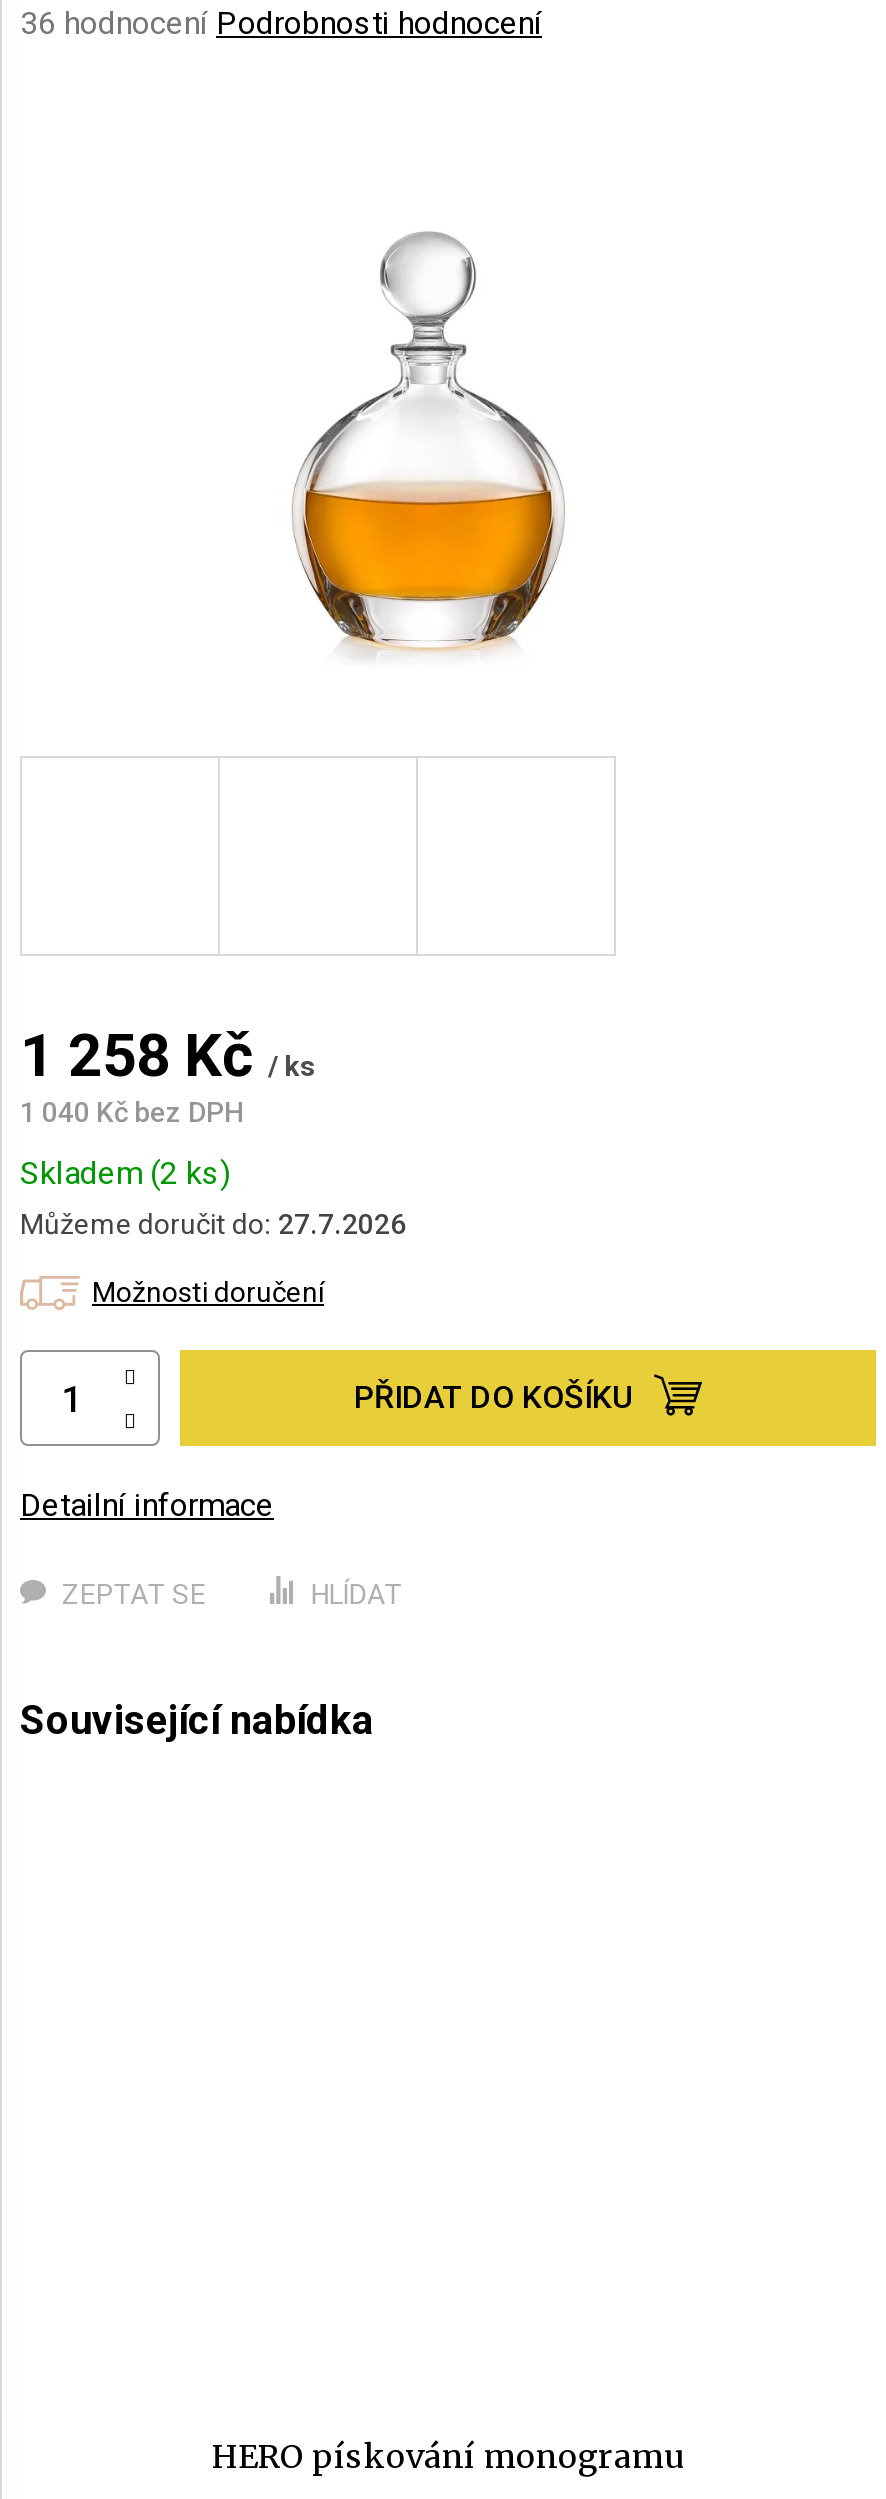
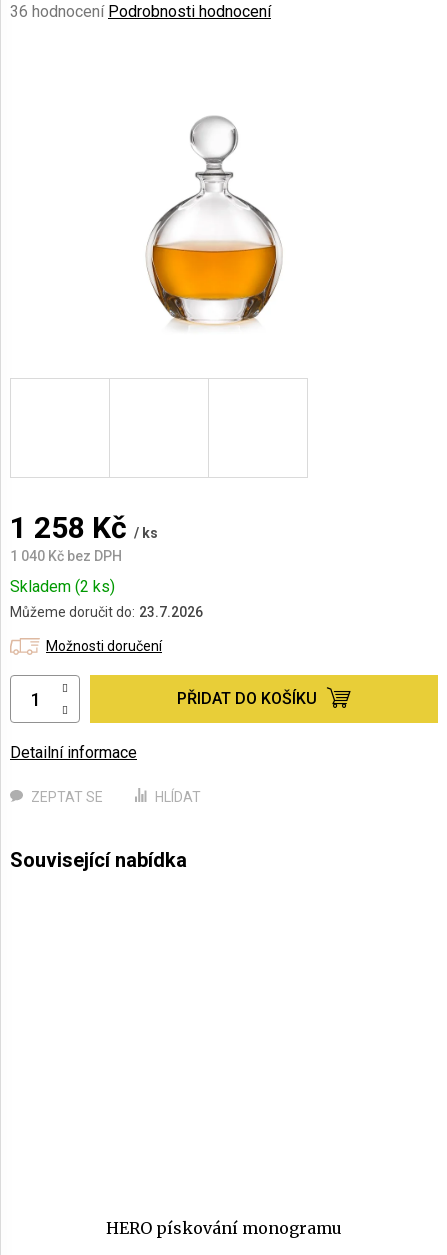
- Můžeme doručit do: 27.7.2026
+ Můžeme doručit do: 23.7.2026
